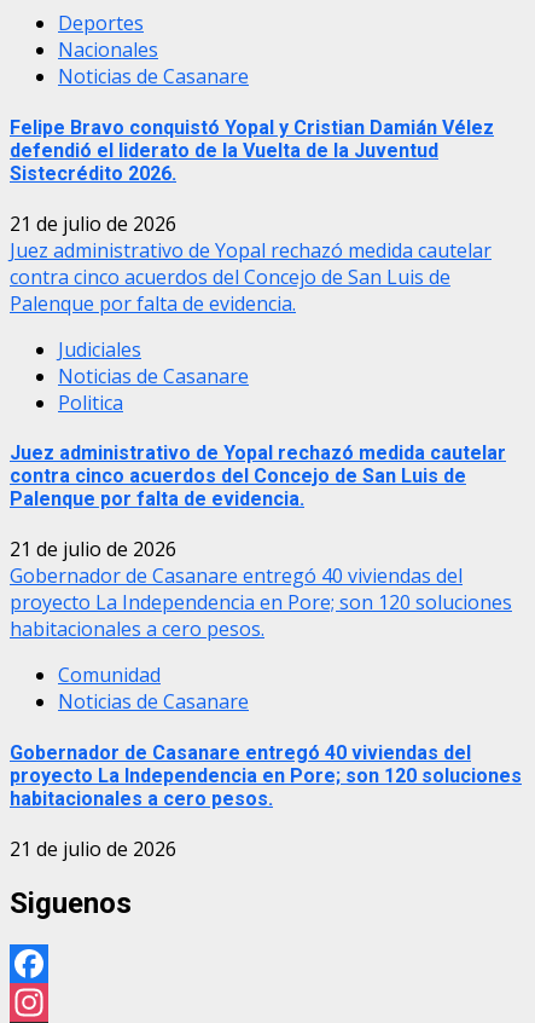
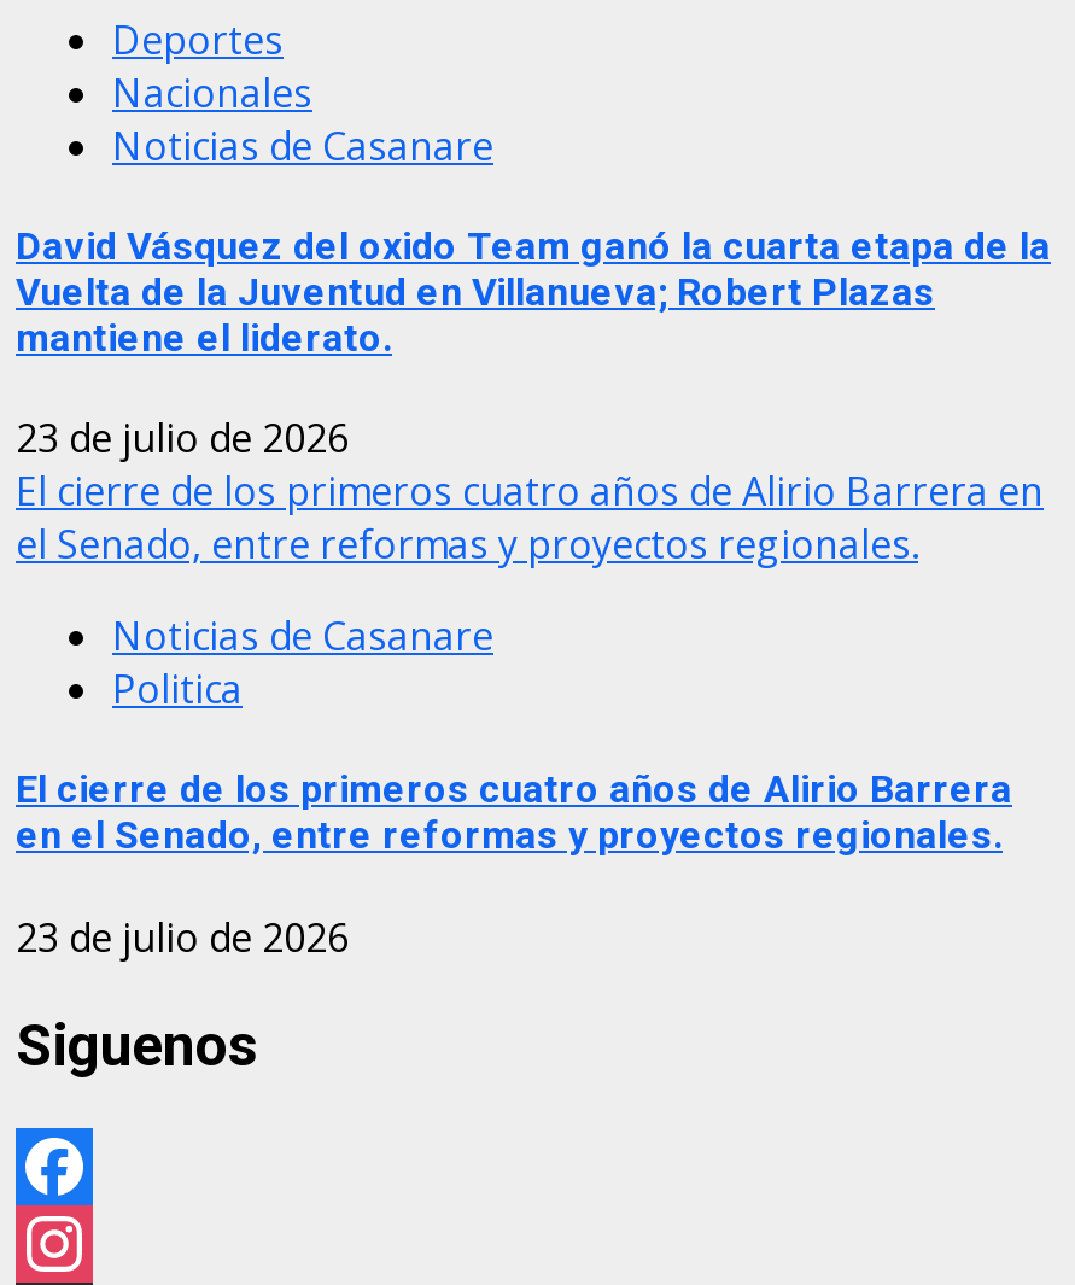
- Felipe Bravo conquistó Yopal y Cristian Damián Vélez
- defendió el liderato de la Vuelta de la Juventud
- Sistecrédito 2026.
- 21 de julio de 2026
- Juez administrativo de Yopal rechazó medida cautelar
- contra cinco acuerdos del Concejo de San Luis de
- Palenque por falta de evidencia.
- Judiciales
+ David Vásquez del oxido Team ganó la cuarta etapa de la
+ Vuelta de la Juventud en Villanueva; Robert Plazas
+ mantiene el liderato.
+ 23 de julio de 2026
+ El cierre de los primeros cuatro años de Alirio Barrera en
+ el Senado, entre reformas y proyectos regionales.

- Juez administrativo de Yopal rechazó medida cautelar
- contra cinco acuerdos del Concejo de San Luis de
- Palenque por falta de evidencia.
- 21 de julio de 2026
- Gobernador de Casanare entregó 40 viviendas del
- proyecto La Independencia en Pore; son 120 soluciones
- habitacionales a cero pesos.
- Comunidad
- Noticias de Casanare
- Gobernador de Casanare entregó 40 viviendas del
- proyecto La Independencia en Pore; son 120 soluciones
- habitacionales a cero pesos.
- 21 de julio de 2026
+ El cierre de los primeros cuatro años de Alirio Barrera
+ en el Senado, entre reformas y proyectos regionales.
+ 23 de julio de 2026
